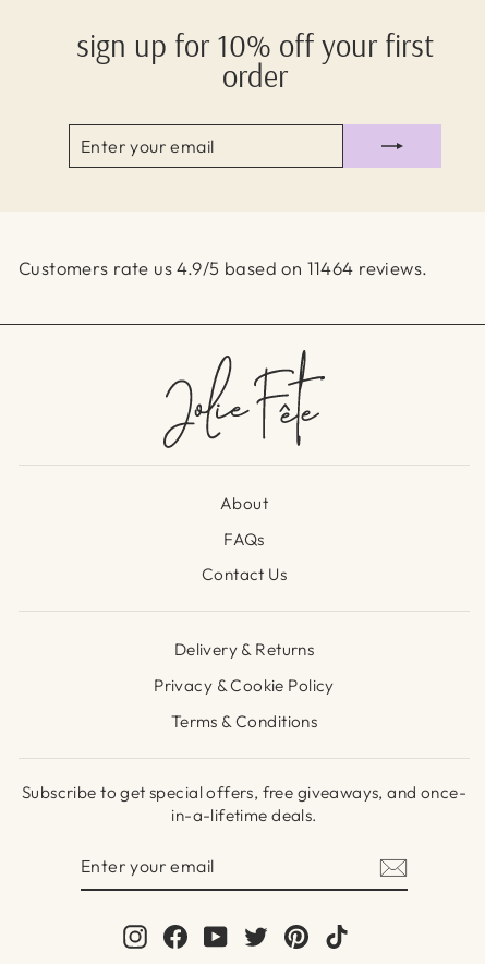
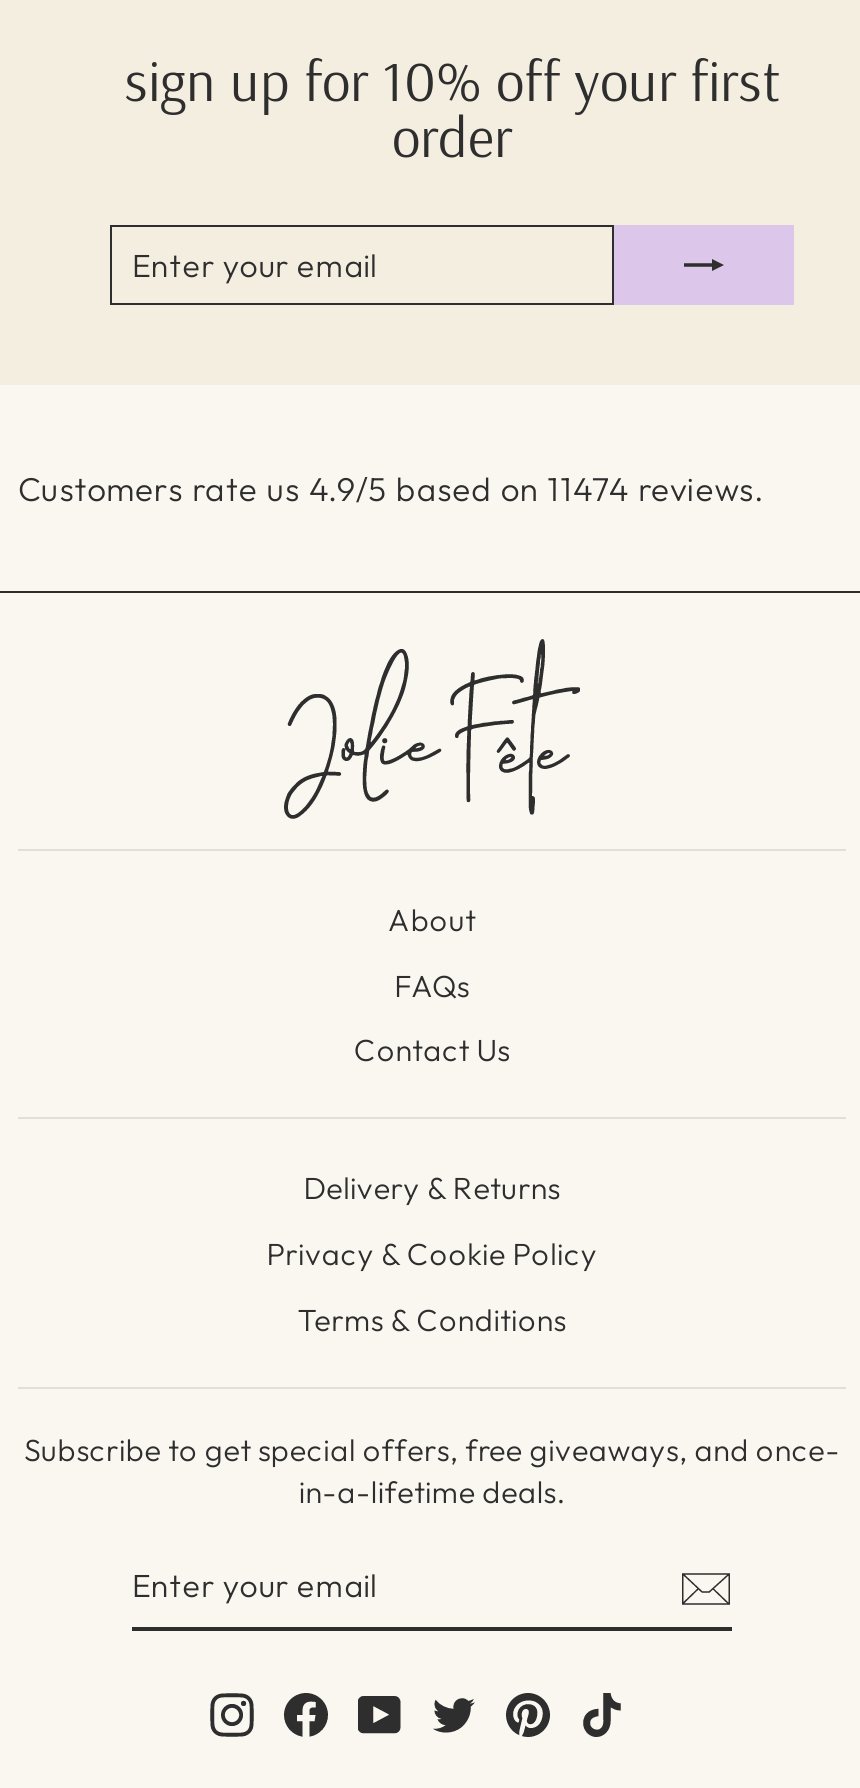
- Customers rate us 4.9/5 based on 11464 reviews.
+ Customers rate us 4.9/5 based on 11474 reviews.
